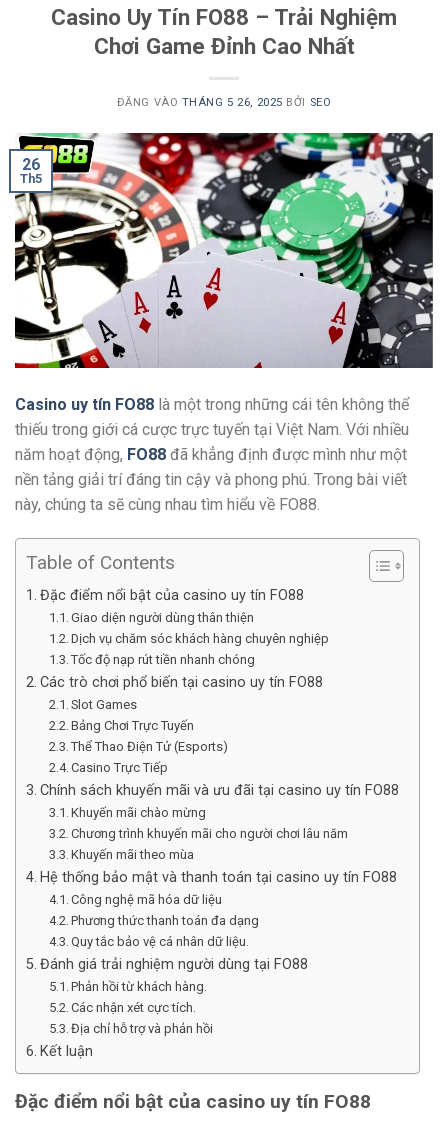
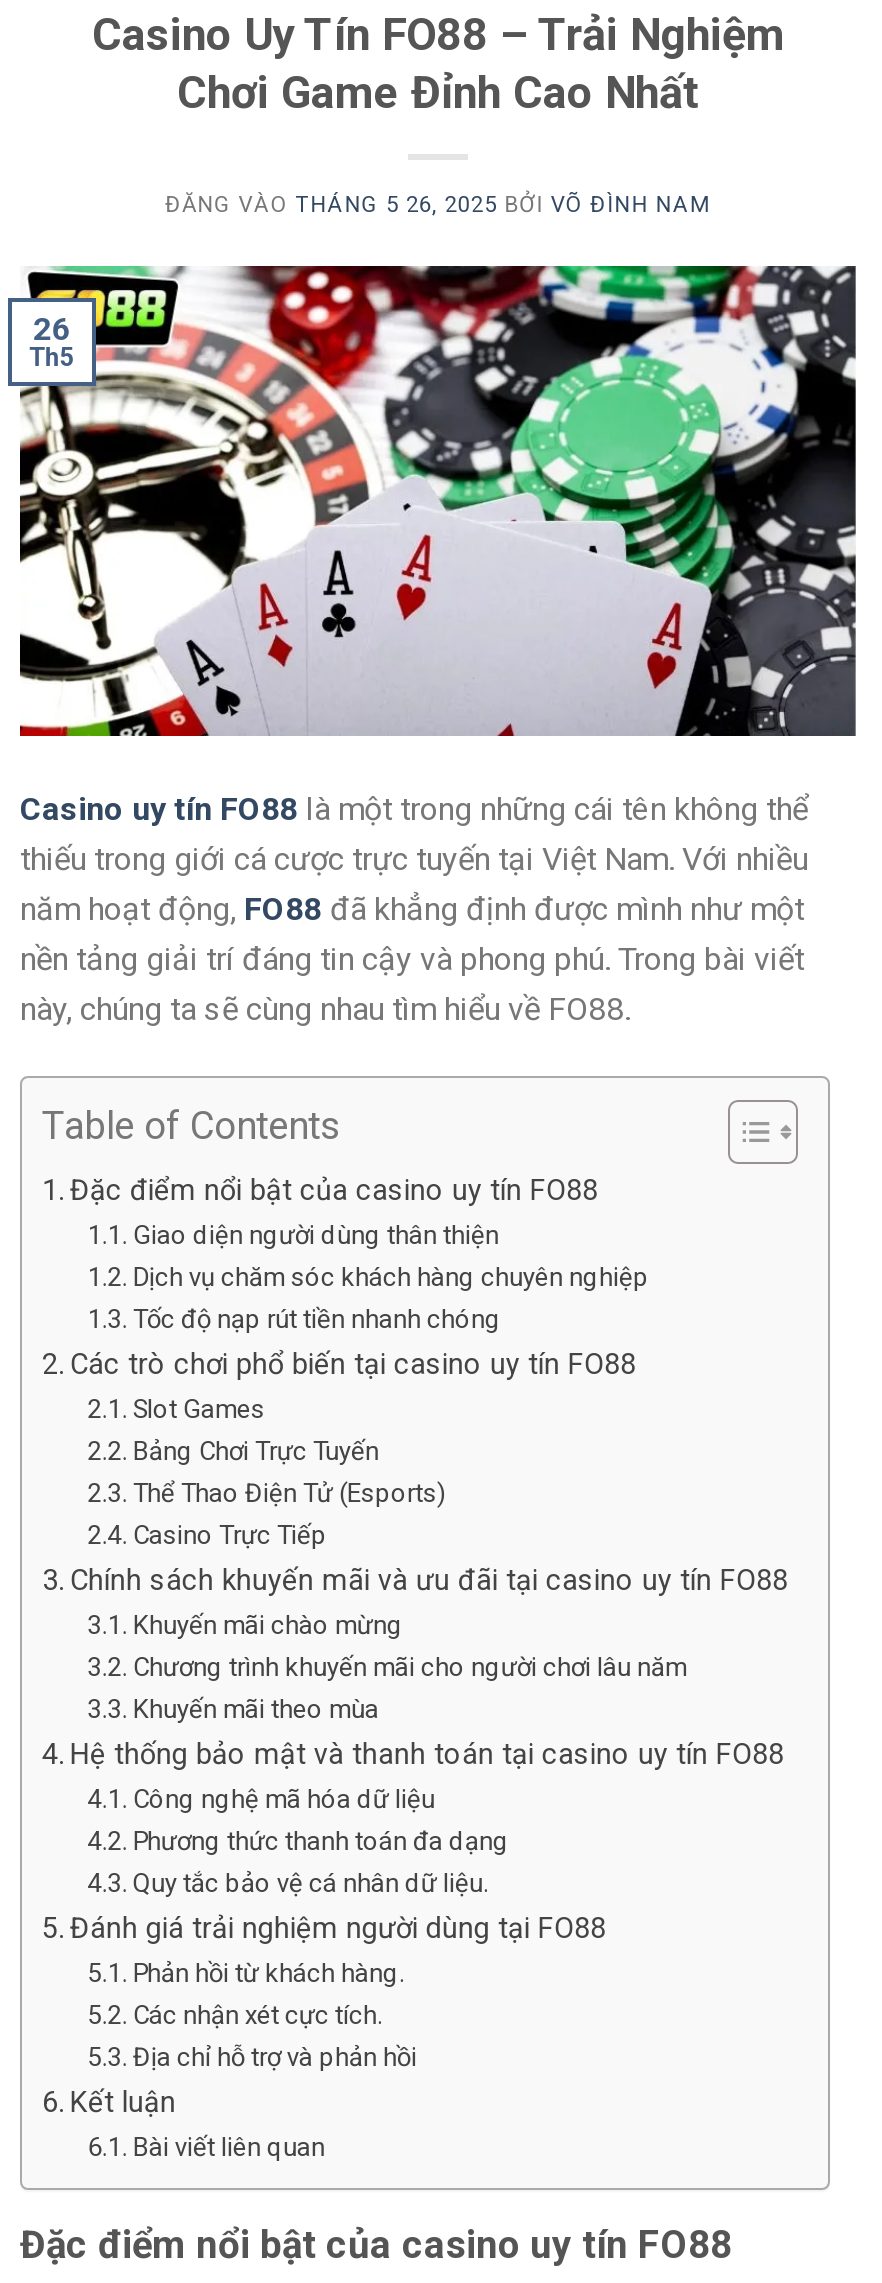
- ĐĂNG VÀO THÁNG 5 26, 2025 BỞI SEO
+ ĐĂNG VÀO THÁNG 5 26, 2025 BỞI VÕ ĐÌNH NAM

+ Bài viết liên quan
